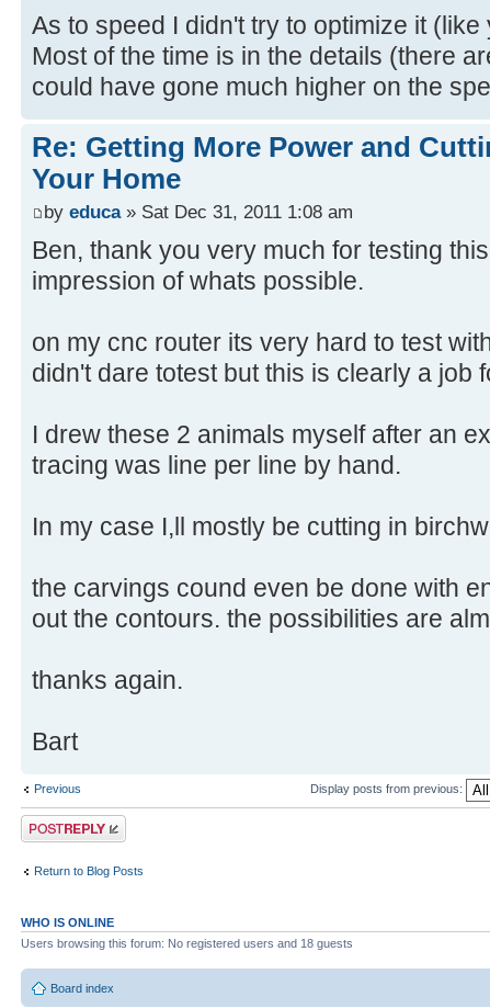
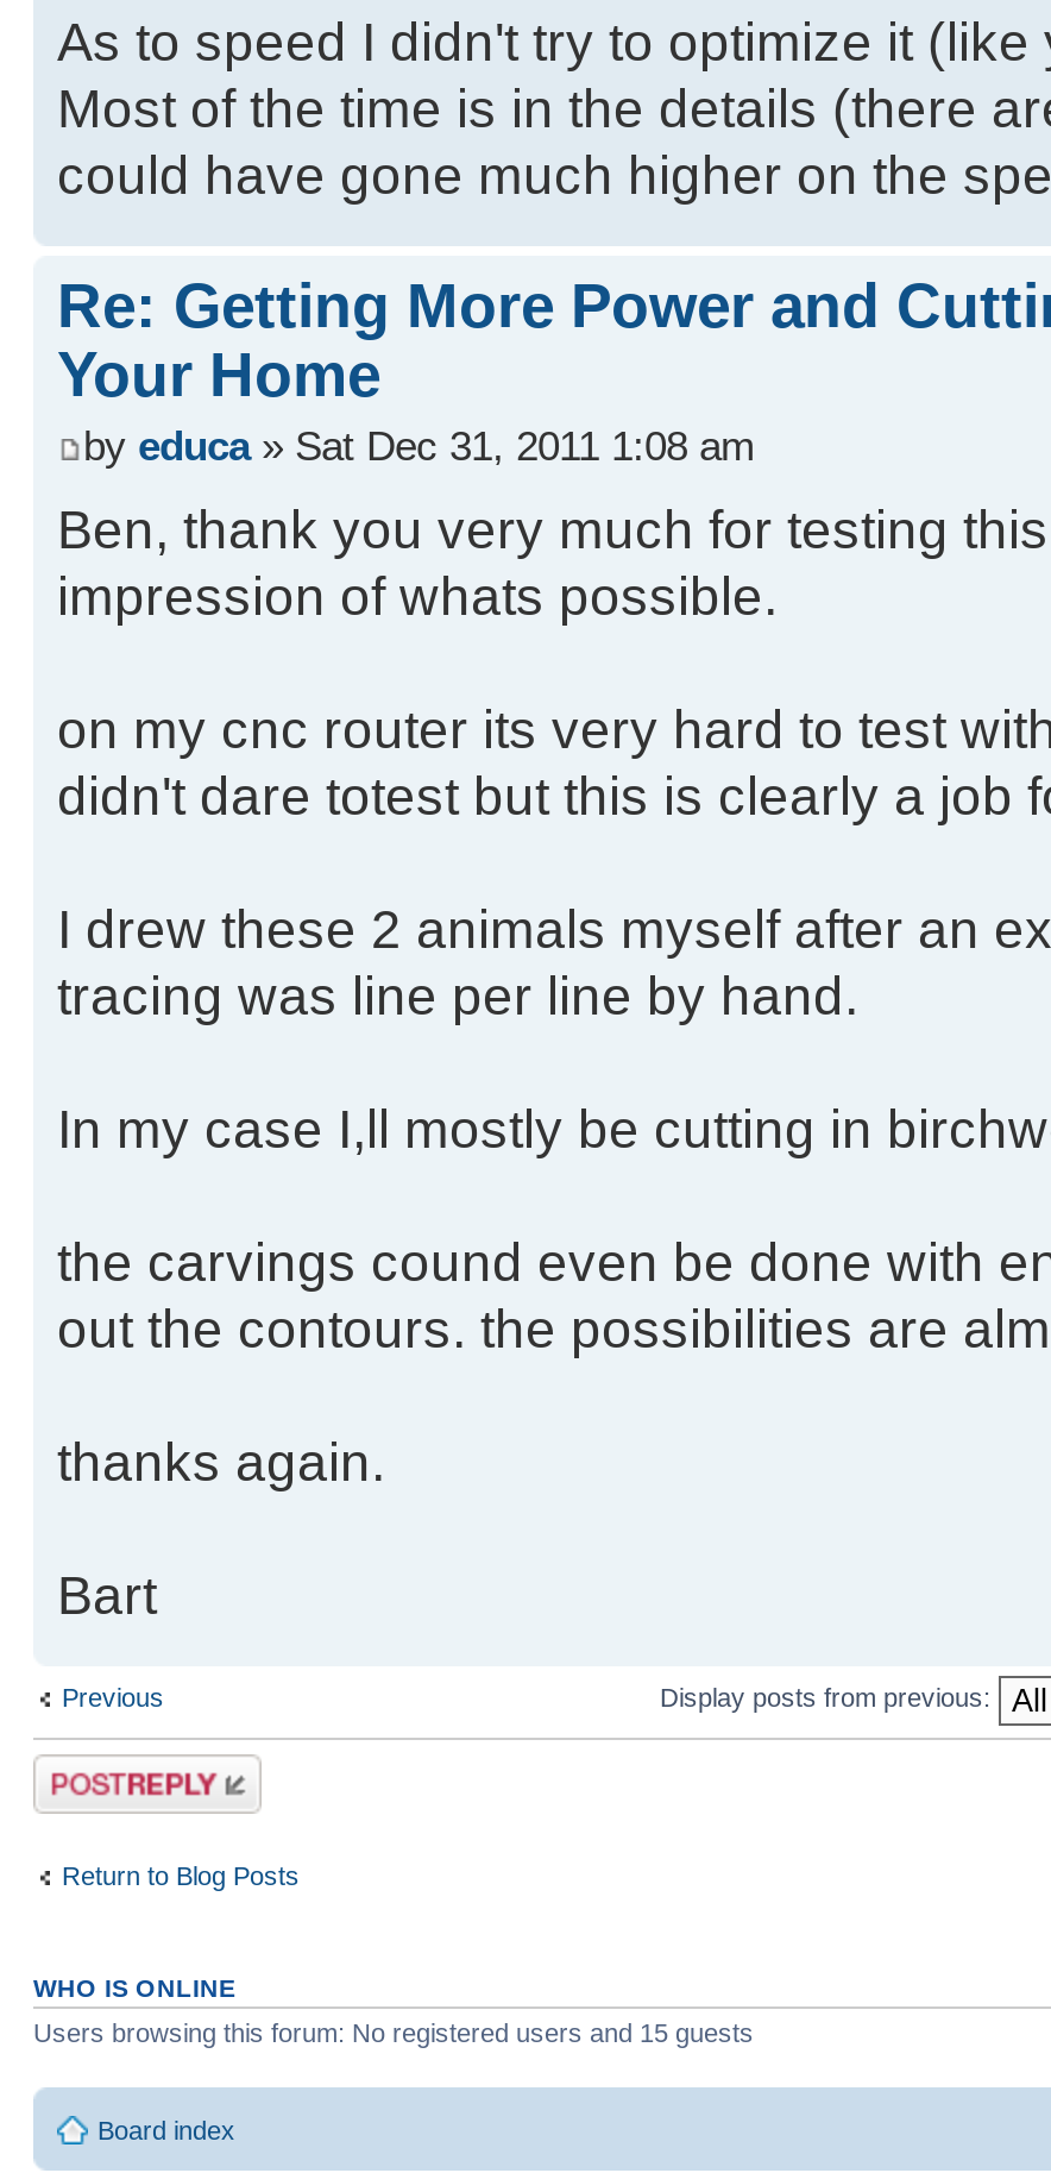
- Users browsing this forum: No registered users and 18 guests
+ Users browsing this forum: No registered users and 15 guests
